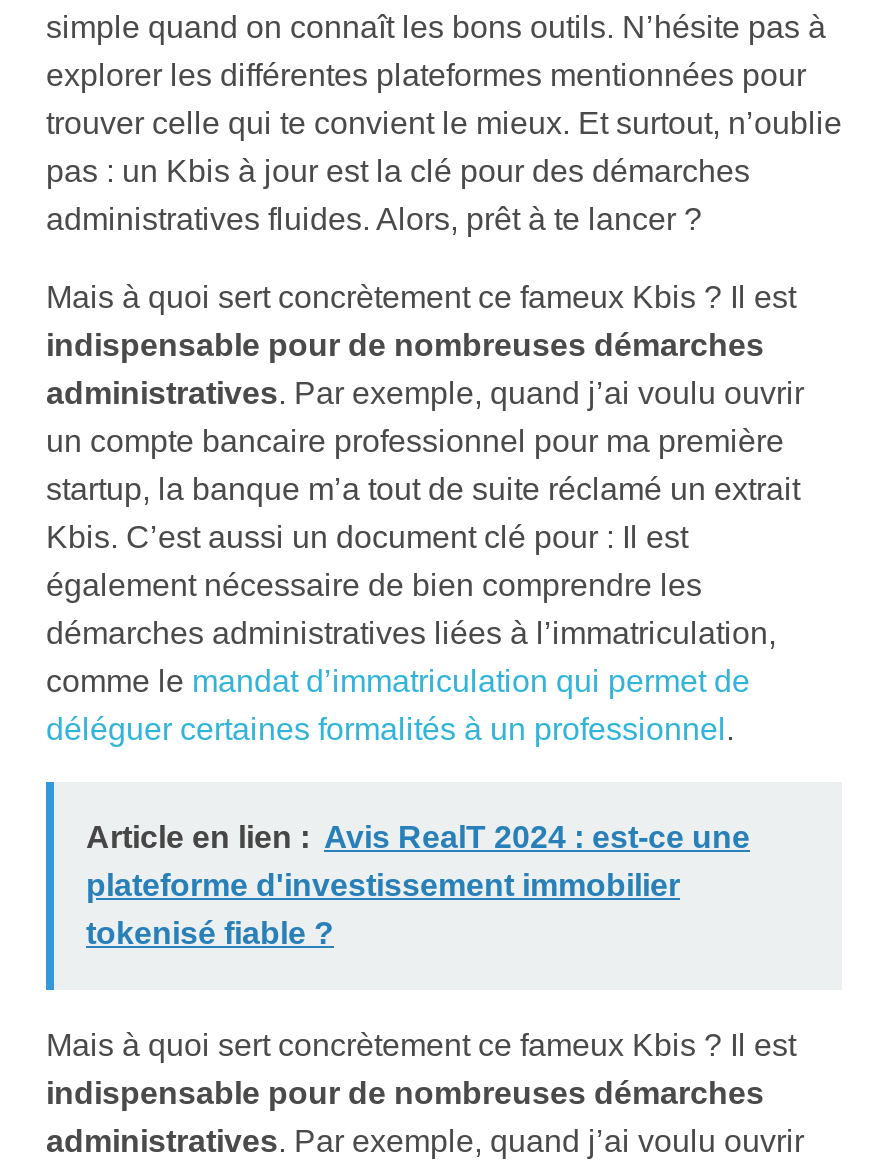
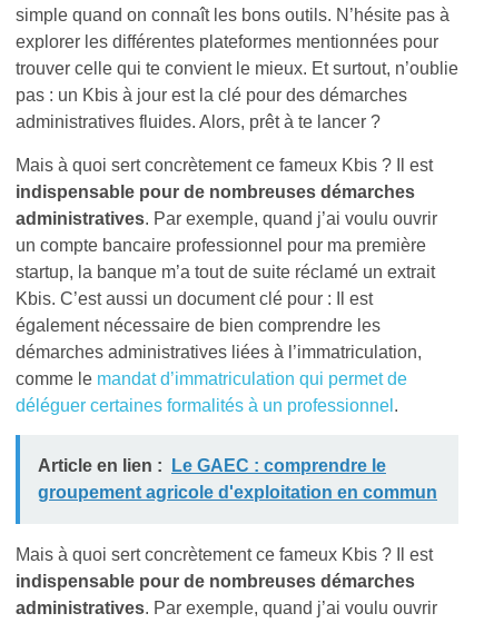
- Article en lien : Avis RealT 2024 : est-ce une
- plateforme d'investissement immobilier
- tokenisé fiable ?
+ Article en lien : Le GAEC : comprendre le
+ groupement agricole d'exploitation en commun
